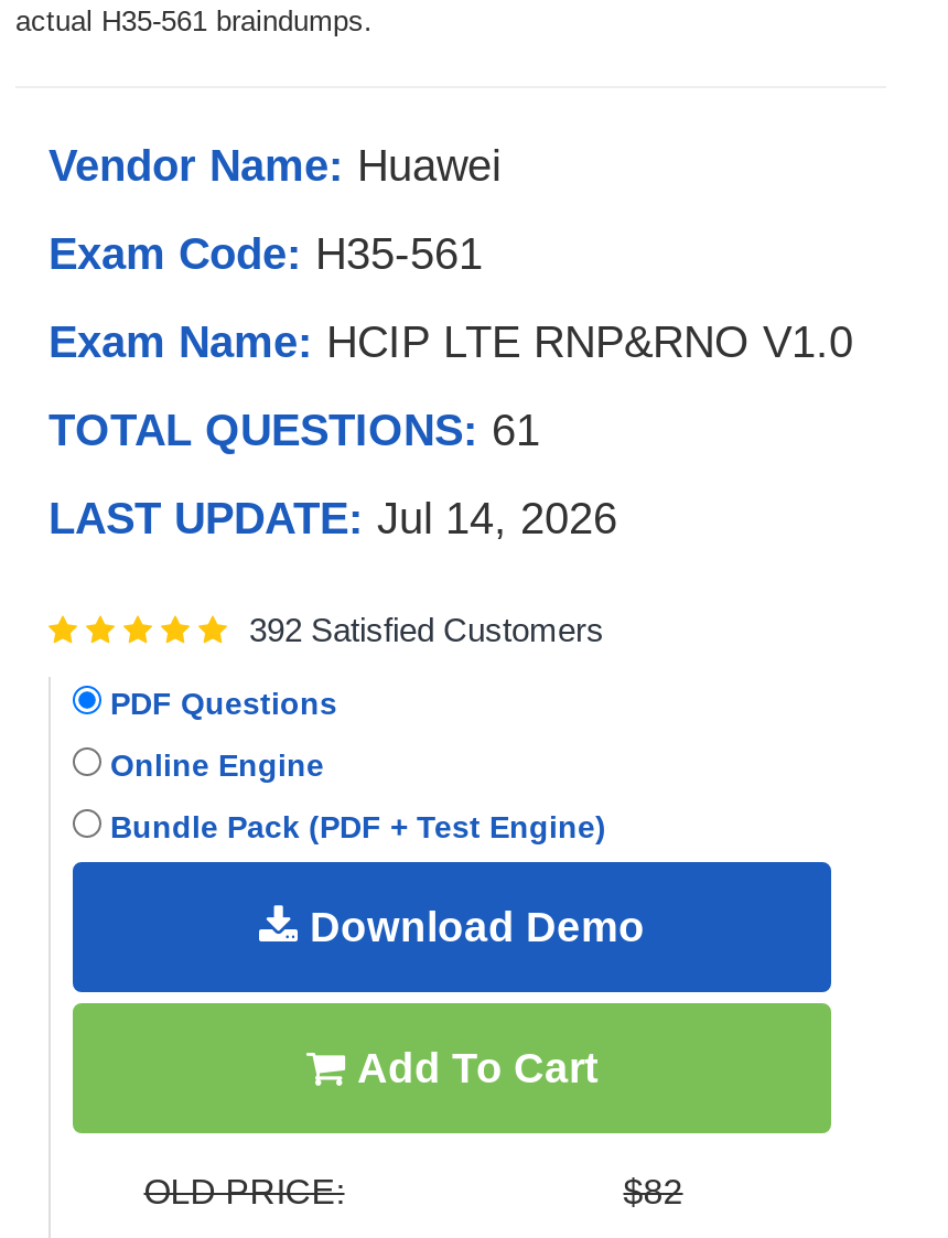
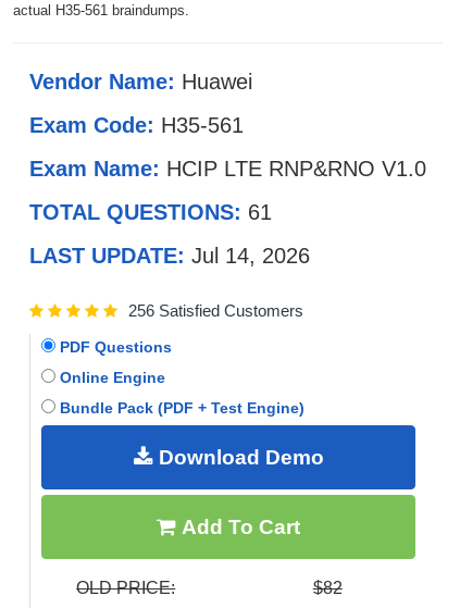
- 392 Satisfied Customers
+ 256 Satisfied Customers
